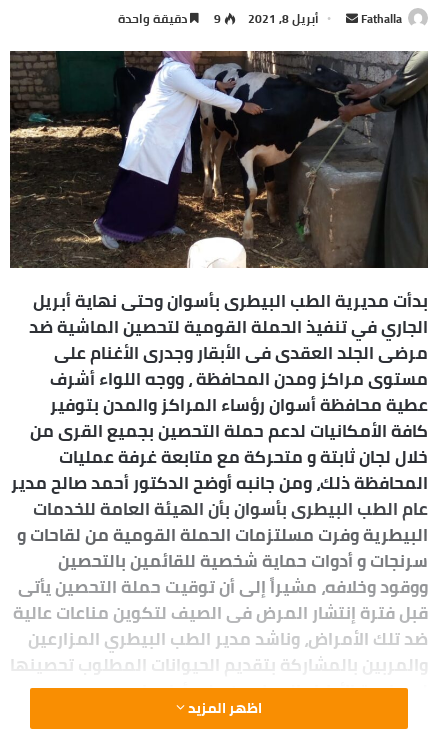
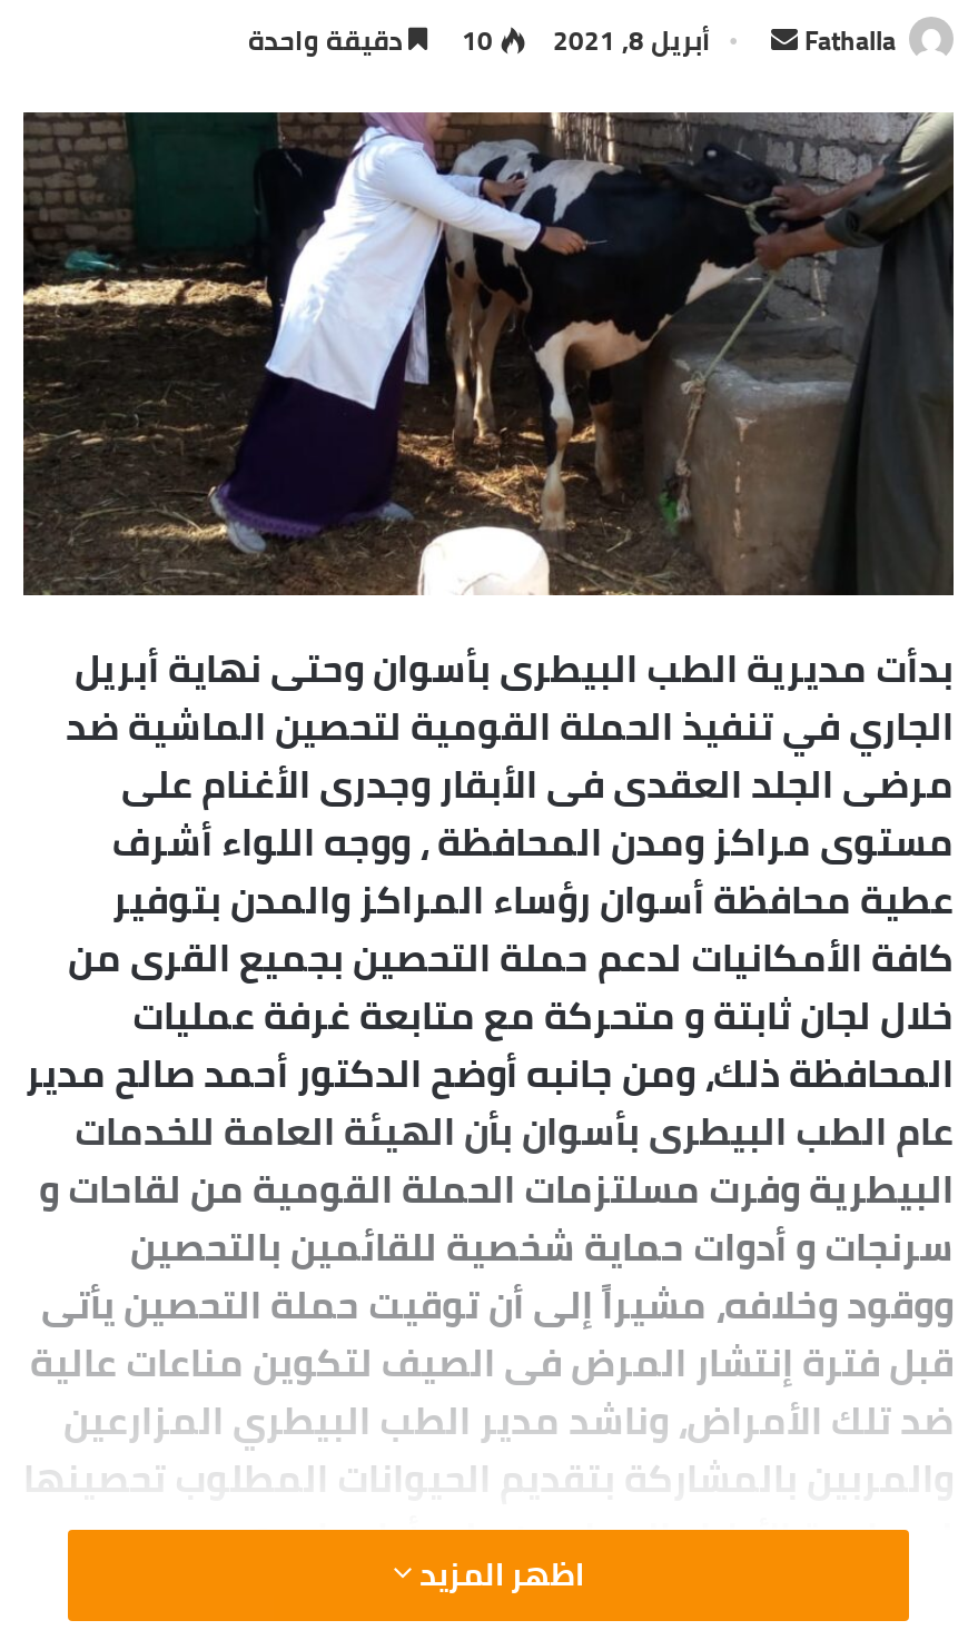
- 9 دقيقة واحدة
+ 10 دقيقة واحدة
